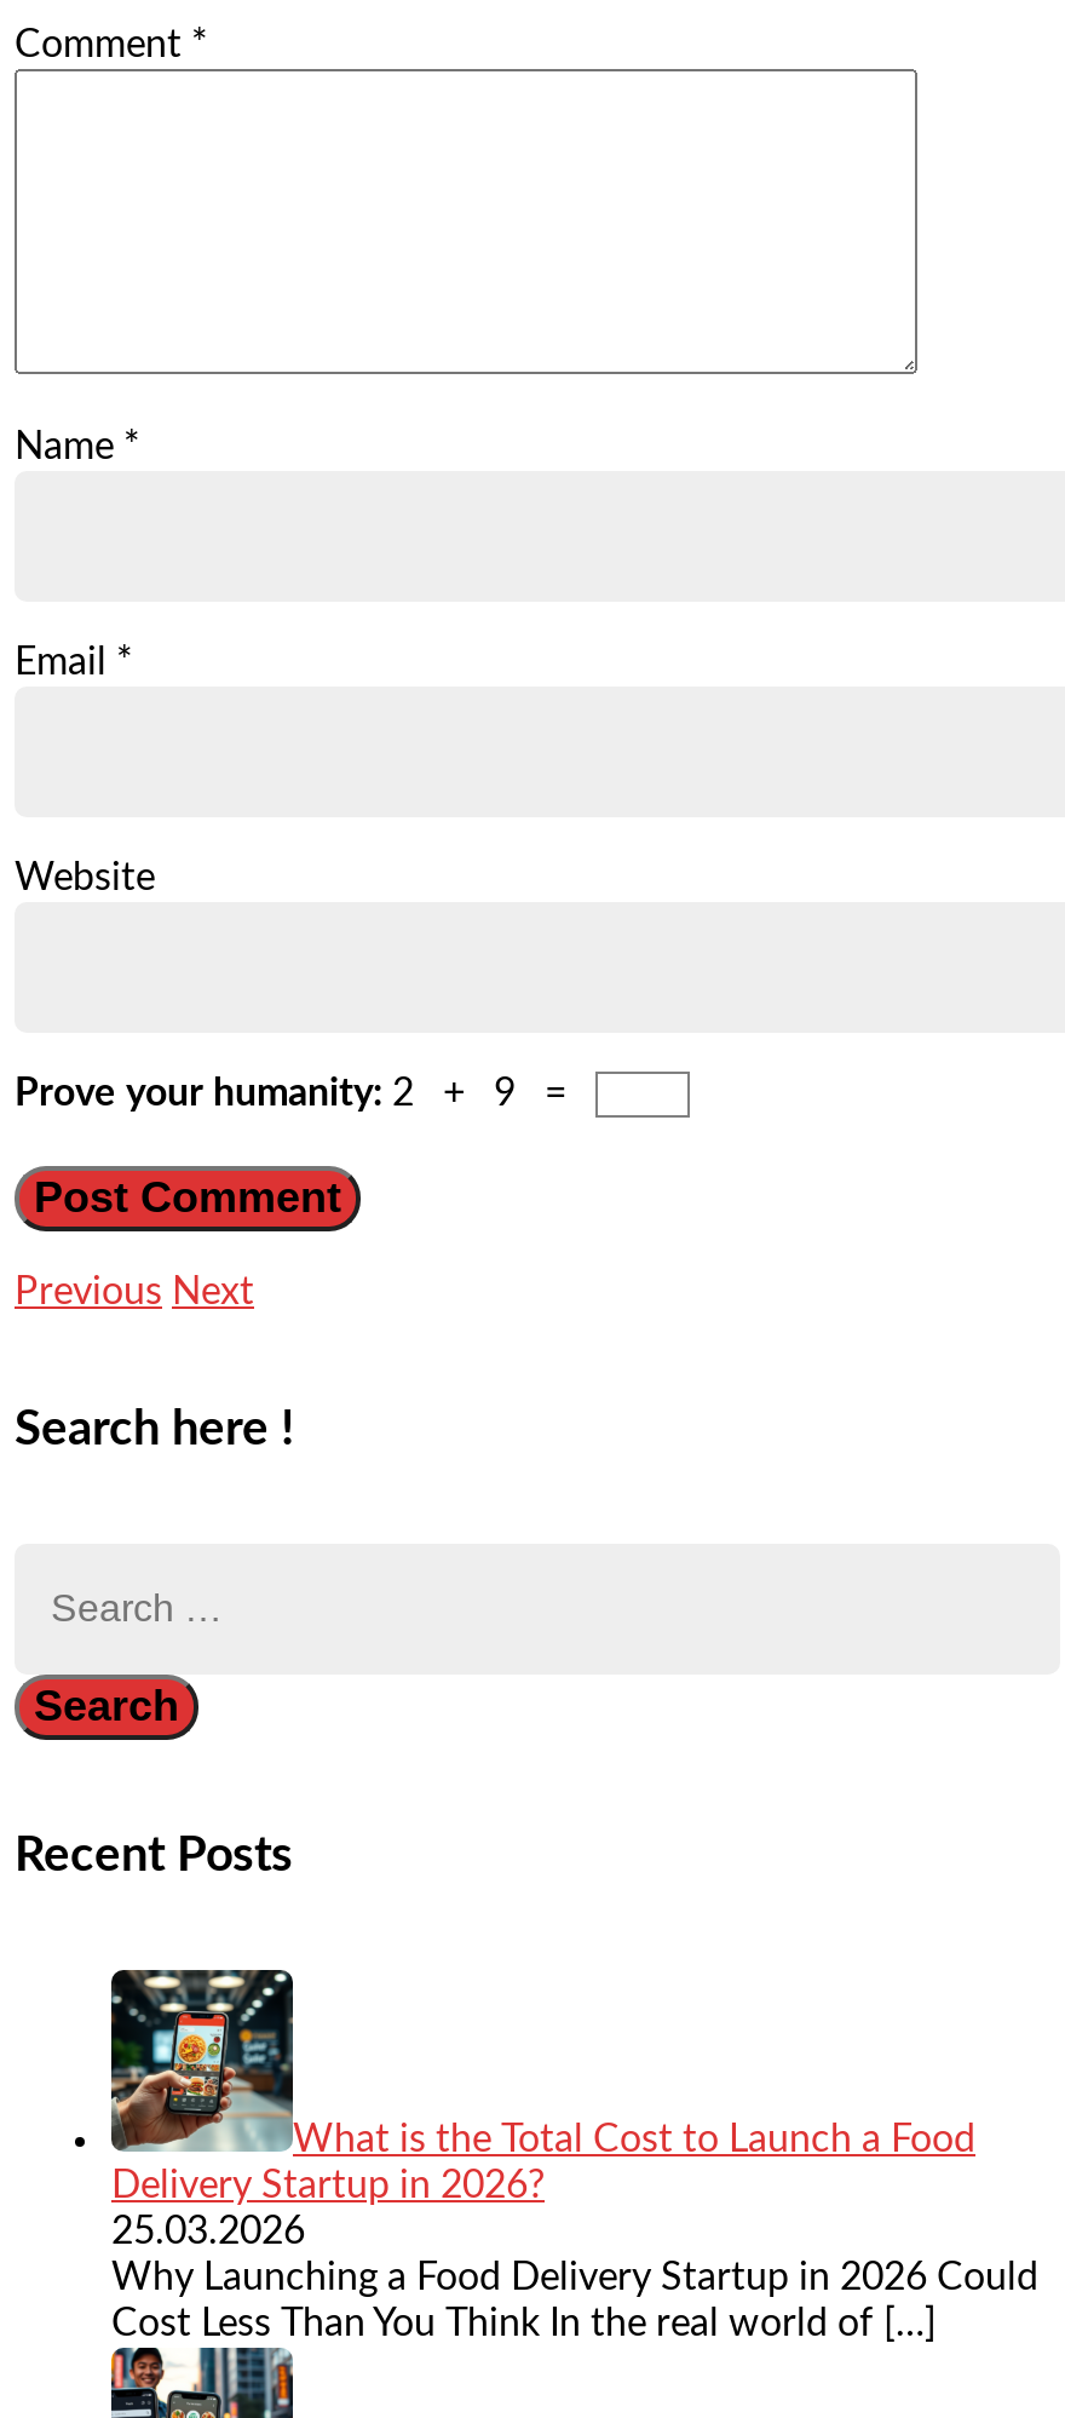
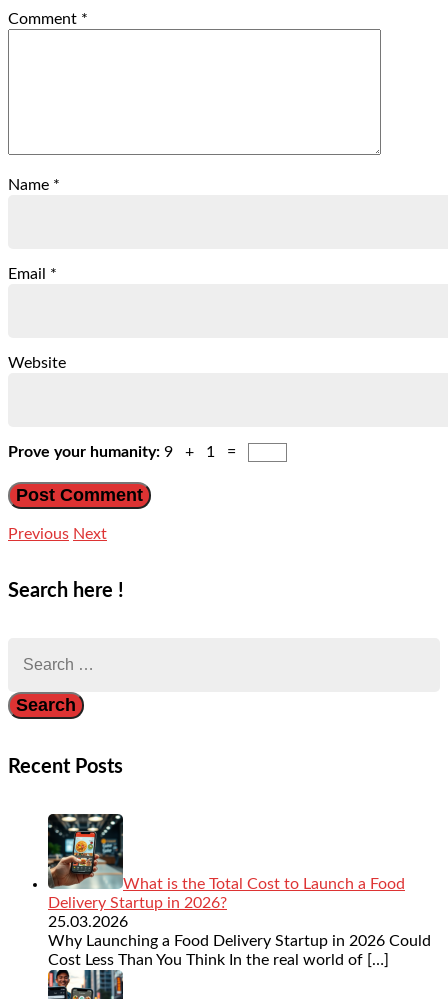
- Prove your humanity: 2 + 9 =
+ Prove your humanity: 9 + 1 =
